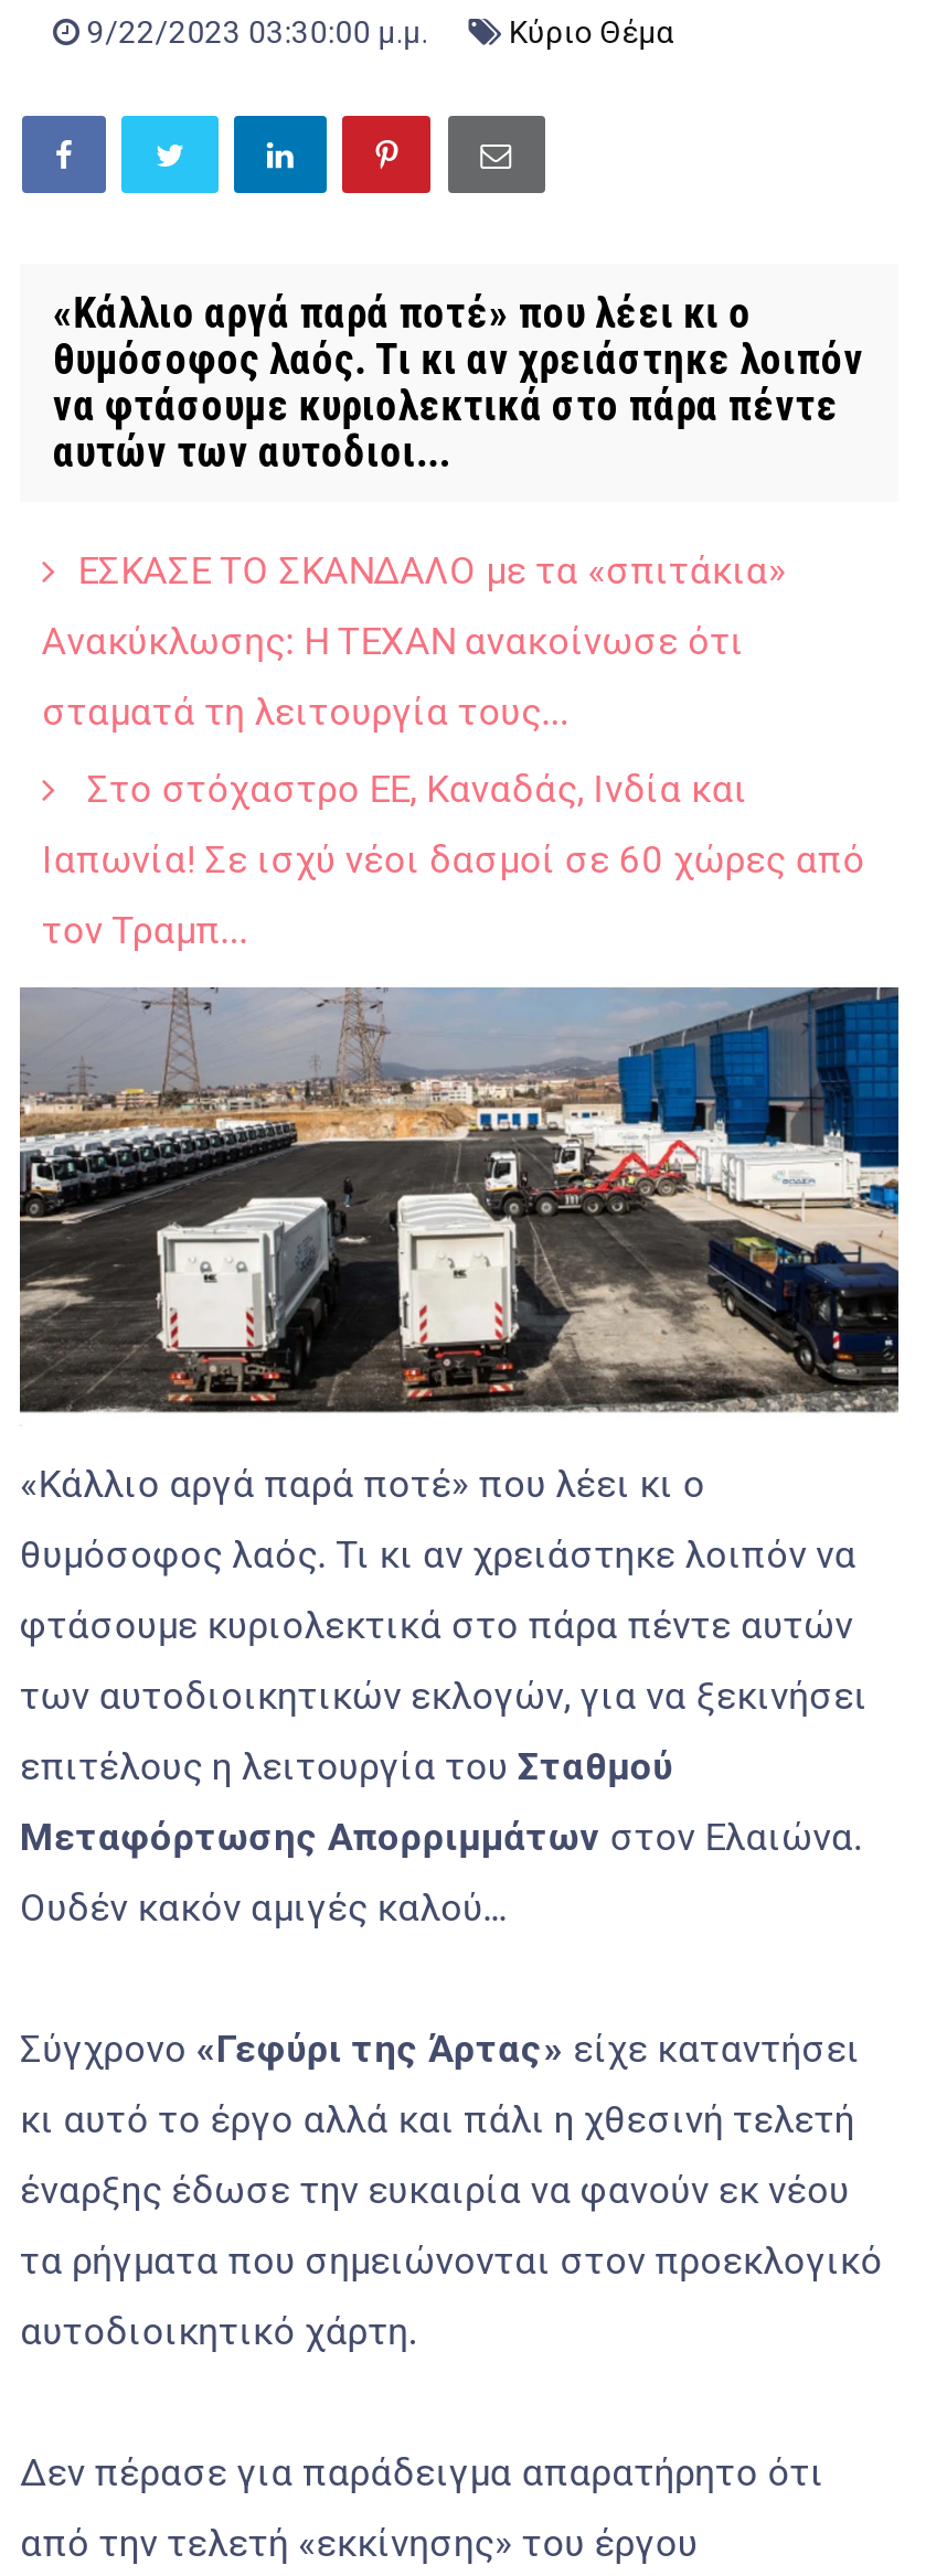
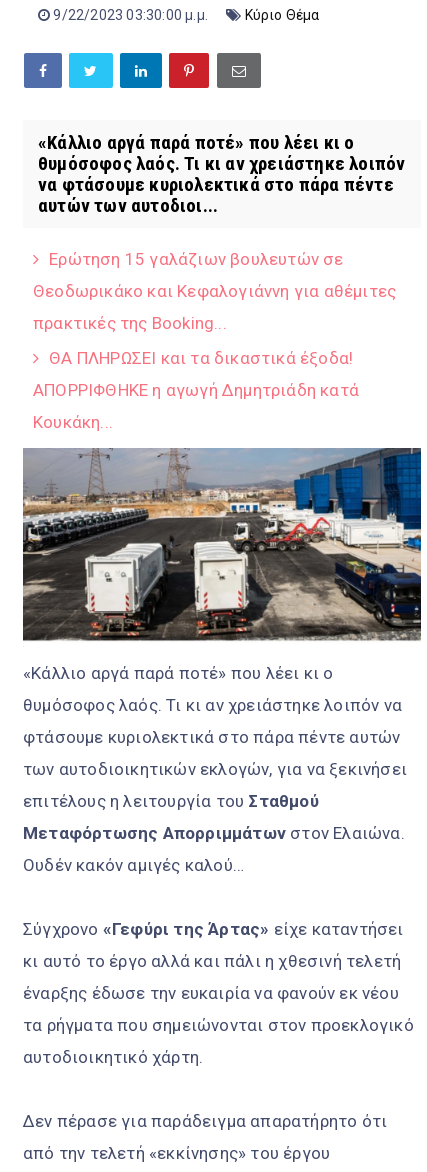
- ΕΣΚΑΣΕ ΤΟ ΣΚΑΝΔΑΛΟ με τα «σπιτάκια»
+ Ερώτηση 15 γαλάζιων βουλευτών σε

- Ανακύκλωσης: Η TEXAN ανακοίνωσε ότι
+ Θεοδωρικάκο και Κεφαλογιάννη για αθέμιτες

- σταματά τη λειτουργία τους...
+ πρακτικές της Booking...

- Στο στόχαστρο ΕΕ, Καναδάς, Ινδία και
+ ΘΑ ΠΛΗΡΩΣΕΙ και τα δικαστικά έξοδα!

- Ιαπωνία! Σε ισχύ νέοι δασμοί σε 60 χώρες από
+ ΑΠΟΡΡΙΦΘΗΚΕ η αγωγή Δημητριάδη κατά

- τον Τραμπ...
+ Κουκάκη...
